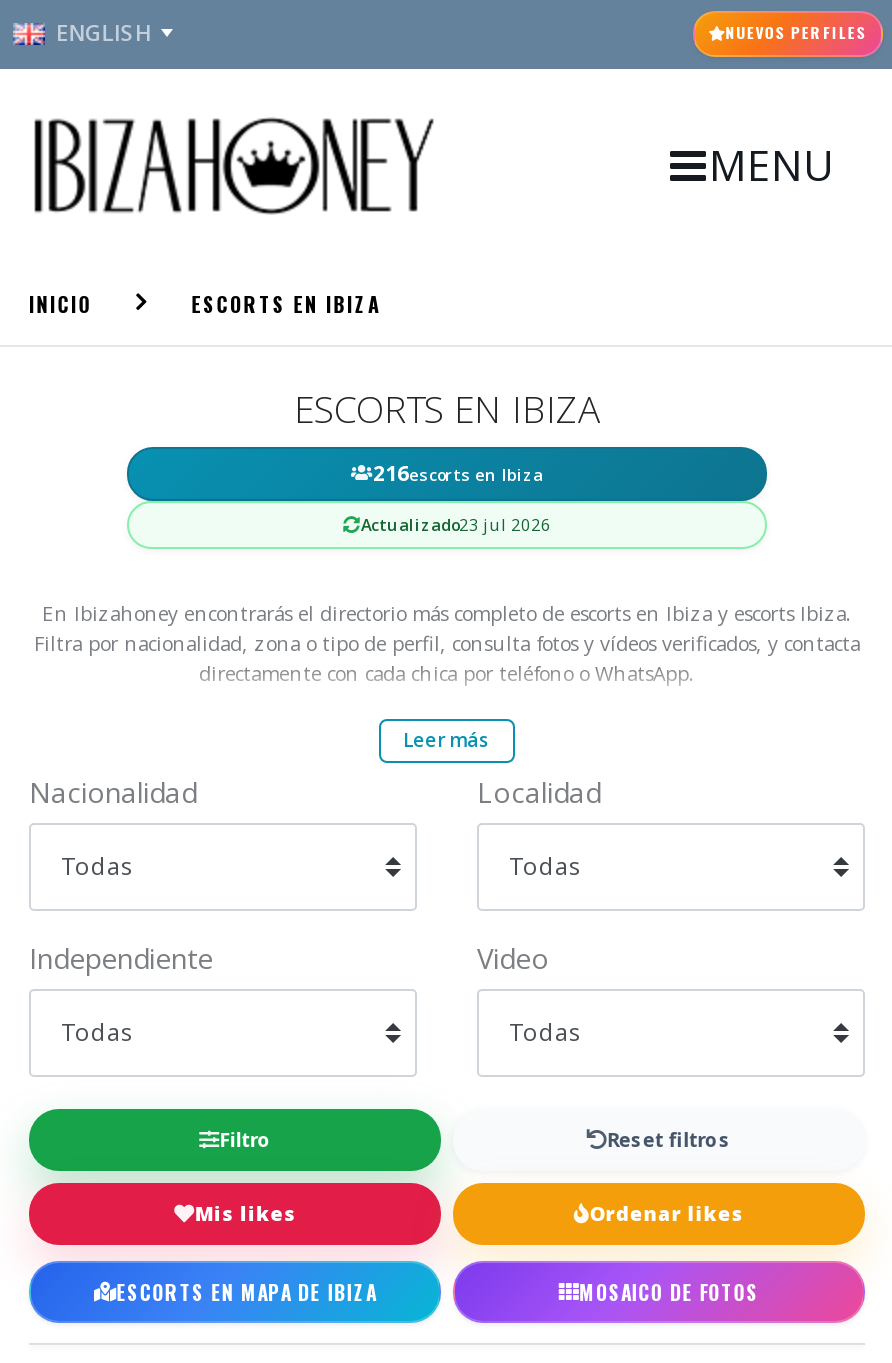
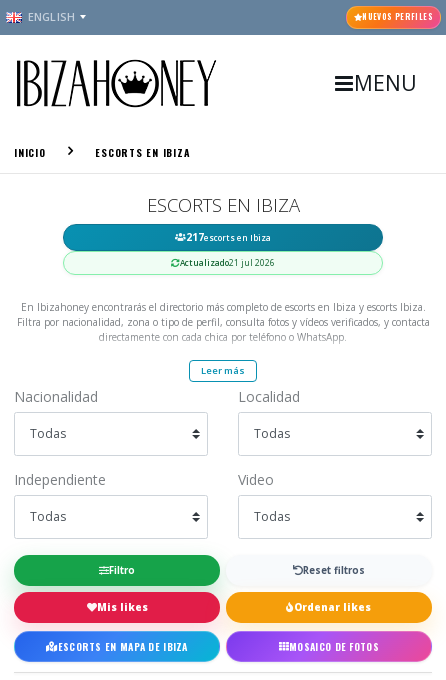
- 216escorts en Ibiza
+ 217escorts en Ibiza

- Actualizado23 jul 2026
+ Actualizado21 jul 2026
